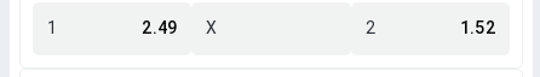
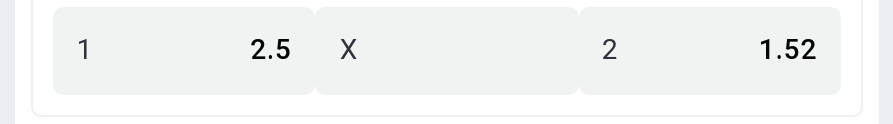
- 2.49 X
+ 2.5 X
